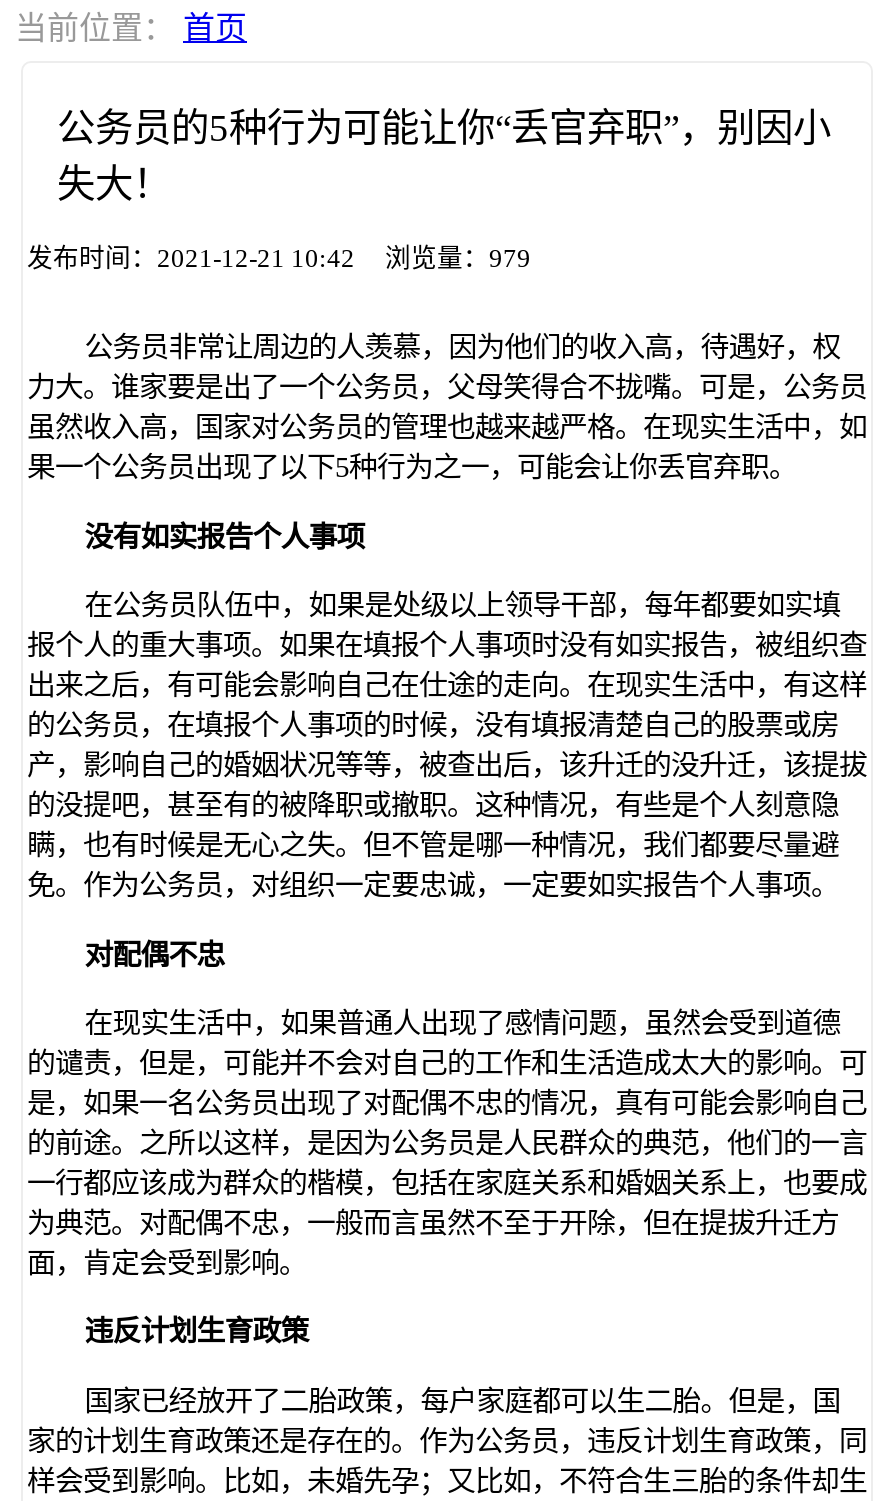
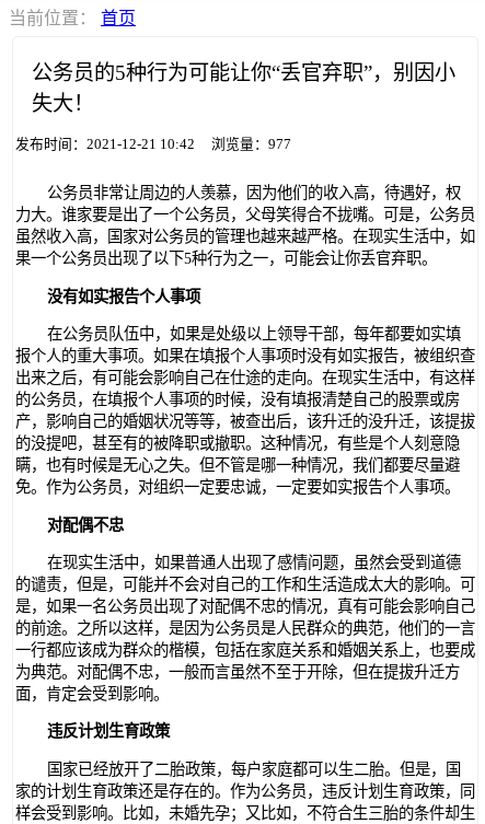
- 发布时间：2021-12-21 10:42 浏览量：979
+ 发布时间：2021-12-21 10:42 浏览量：977
